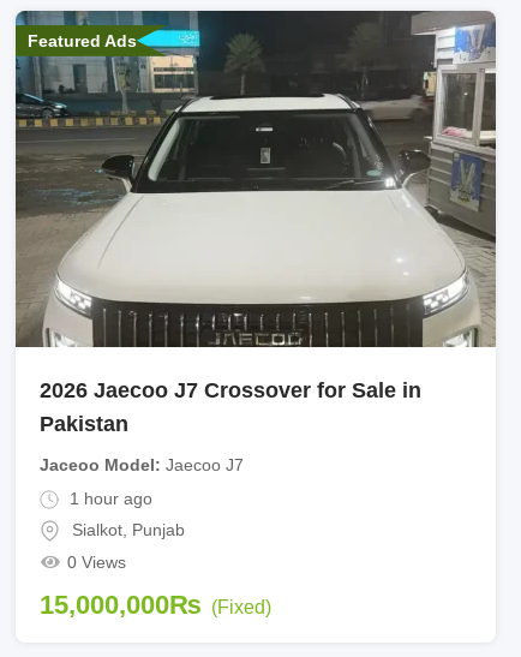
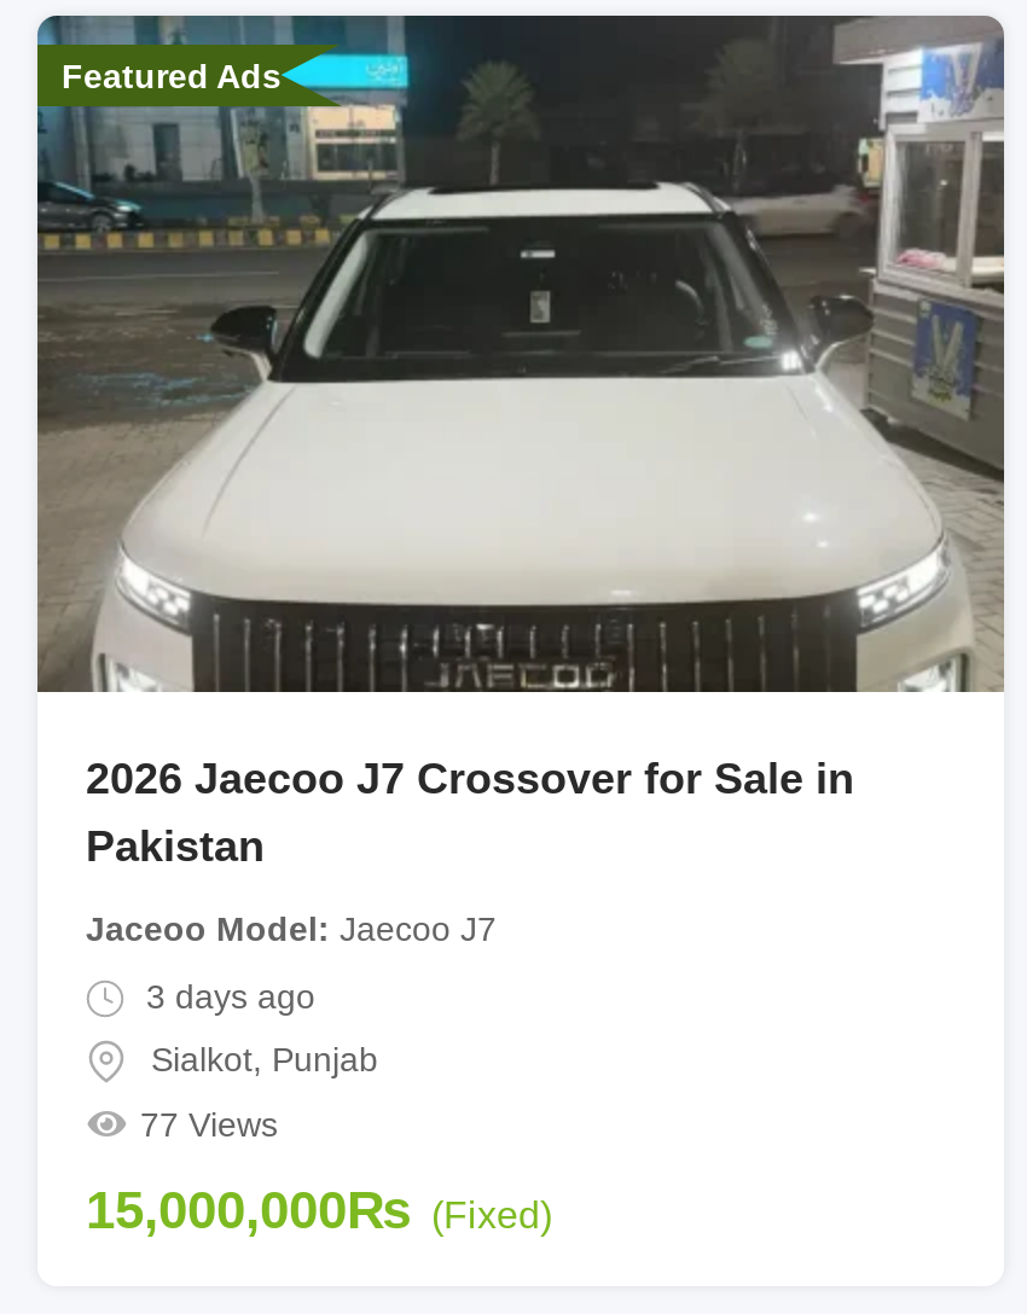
- 1 hour ago
+ 3 days ago

- 0 Views
+ 77 Views
